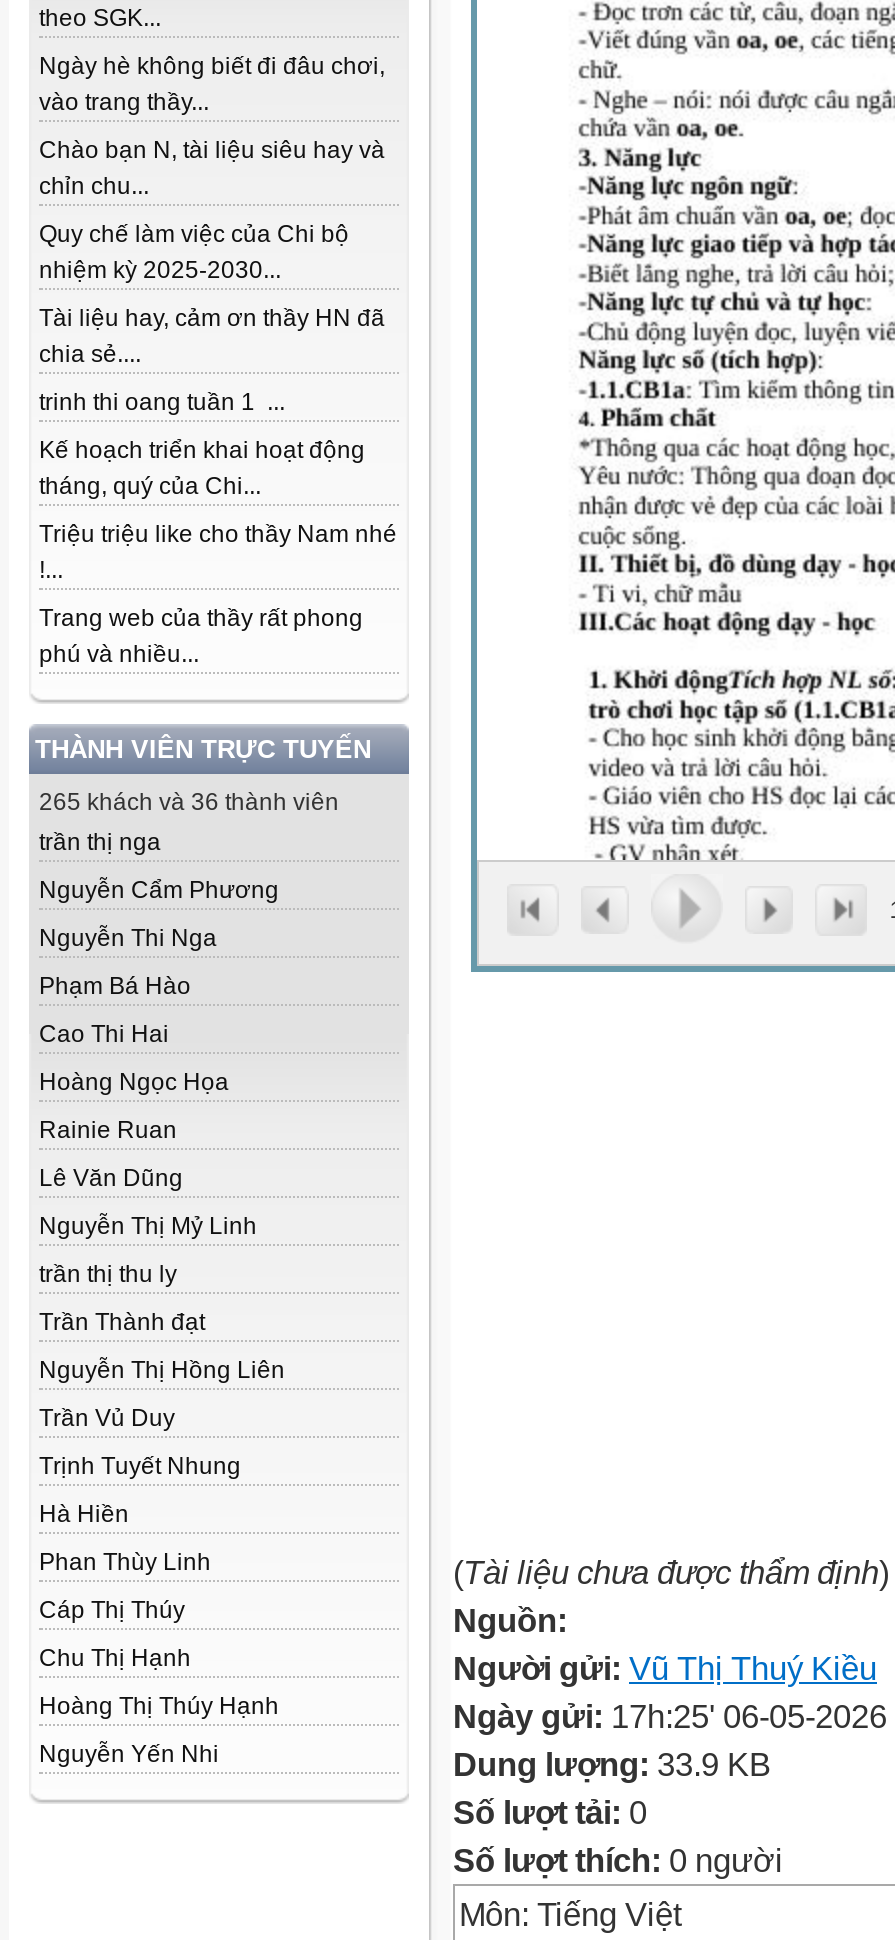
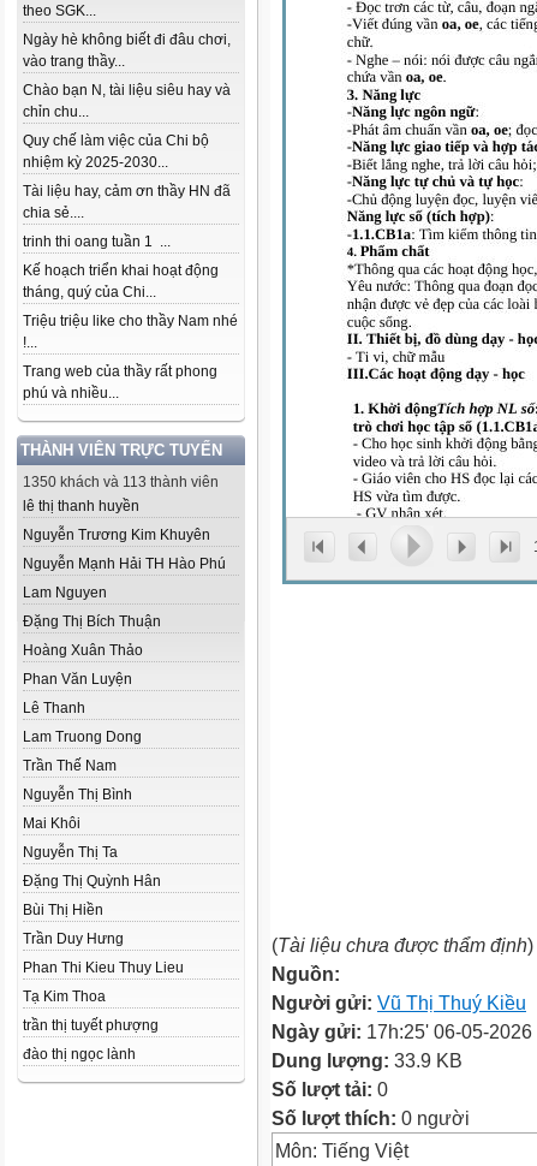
- 265 khách và 36 thành viên
- trần thị nga
+ 1350 khách và 113 thành viên
+ lê thị thanh huyền

- Nguyễn Cẩm Phương
+ Nguyễn Trương Kim Khuyên

- Nguyễn Thi Nga
+ Nguyễn Mạnh Hải TH Hào Phú

- Phạm Bá Hào
+ Lam Nguyen

- Cao Thi Hai
+ Đặng Thị Bích Thuận

- Hoàng Ngọc Họa
+ Hoàng Xuân Thảo

- Rainie Ruan
+ Phan Văn Luyện

- Lê Văn Dũng
+ Lê Thanh

- Nguyễn Thị Mỷ Linh
+ Lam Truong Dong

- trần thị thu ly
+ Trần Thế Nam

- Trần Thành đạt
+ Nguyễn Thị Bình

- Nguyễn Thị Hồng Liên
+ Mai Khôi

- Trần Vủ Duy
+ Nguyễn Thị Ta

- Trịnh Tuyết Nhung
+ Đặng Thị Quỳnh Hân

- Hà Hiền
+ Bùi Thị Hiền

- Phan Thùy Linh
+ Trần Duy Hưng

- Cáp Thị Thúy
+ Phan Thi Kieu Thuy Lieu

- Chu Thị Hạnh
+ Tạ Kim Thoa

- Hoàng Thị Thúy Hạnh
+ trần thị tuyết phượng

- Nguyễn Yến Nhi
+ đào thị ngọc lành
